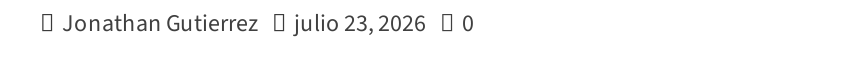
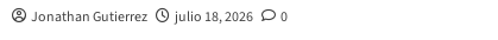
- Jonathan Gutierrez julio 23, 2026 0
+ Jonathan Gutierrez julio 18, 2026 0
